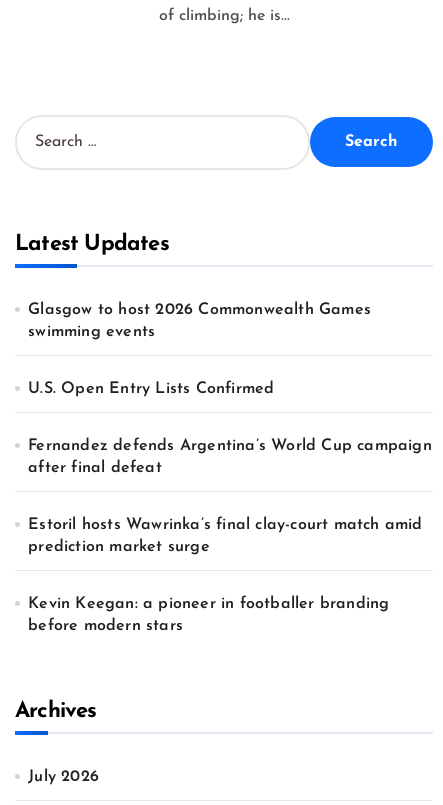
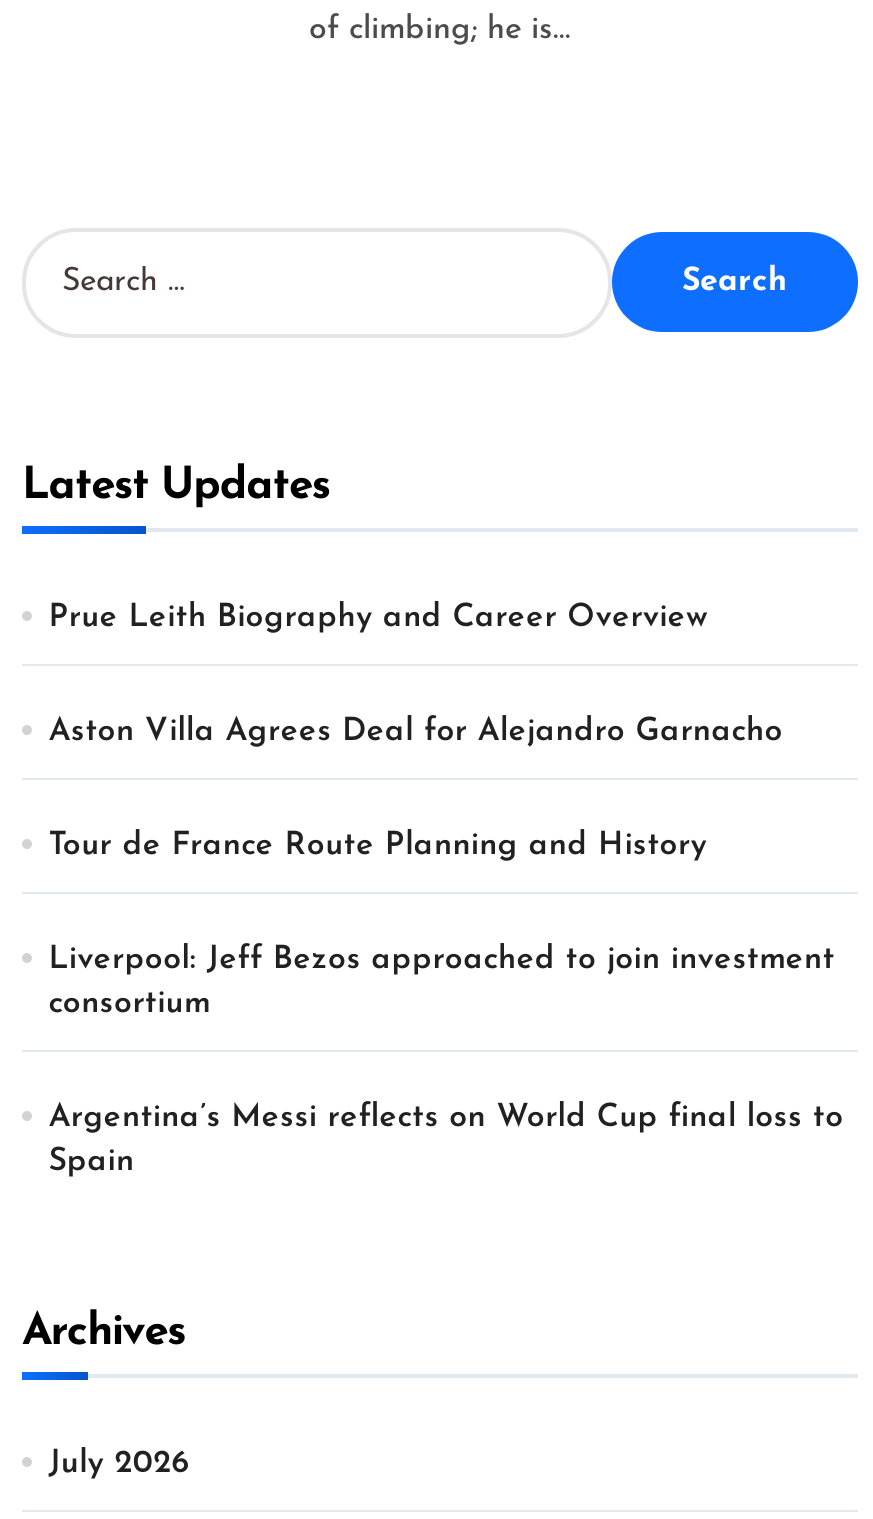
- Glasgow to host 2026 Commonwealth Games
- swimming events
+ Prue Leith Biography and Career Overview

- U.S. Open Entry Lists Confirmed
+ Aston Villa Agrees Deal for Alejandro Garnacho

- Fernandez defends Argentina’s World Cup campaign
- after final defeat
+ Tour de France Route Planning and History

- Estoril hosts Wawrinka’s final clay-court match amid
- prediction market surge
+ Liverpool: Jeff Bezos approached to join investment
+ consortium

- Kevin Keegan: a pioneer in footballer branding
- before modern stars
+ Argentina’s Messi reflects on World Cup final loss to
+ Spain
